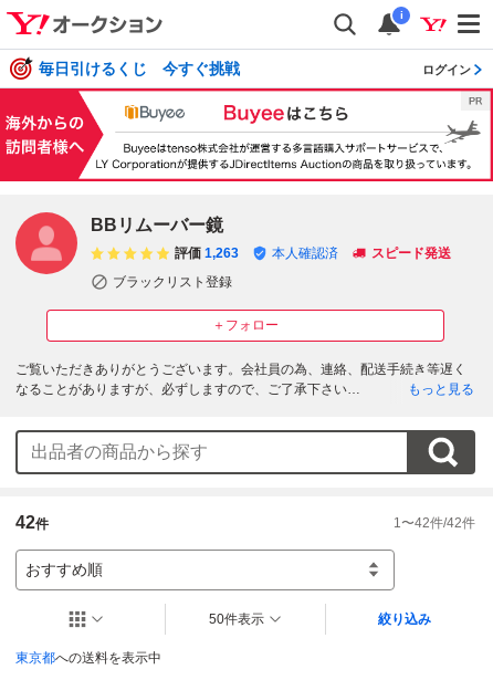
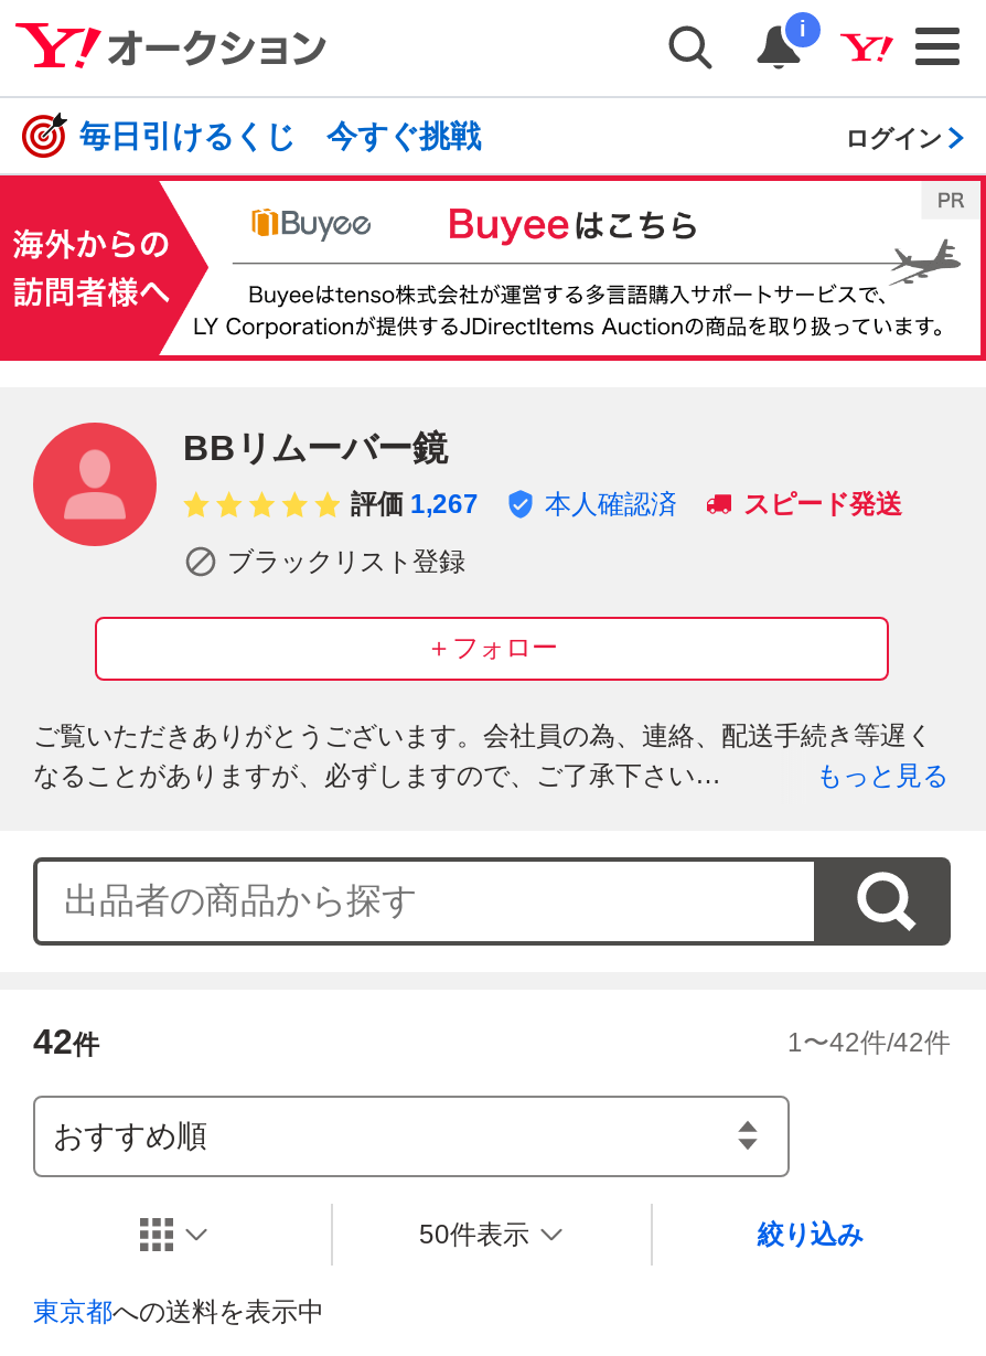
- 評価 1,263
+ 評価 1,267
